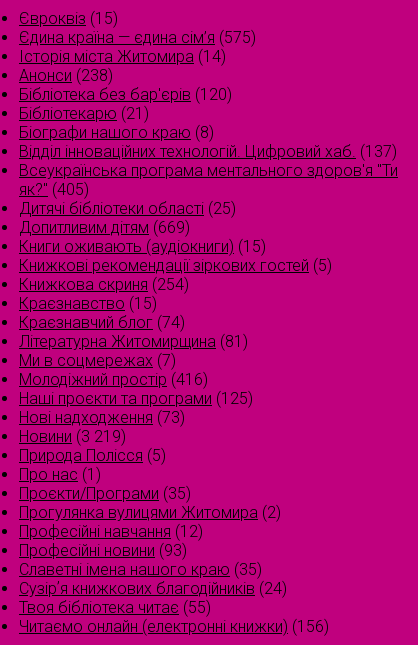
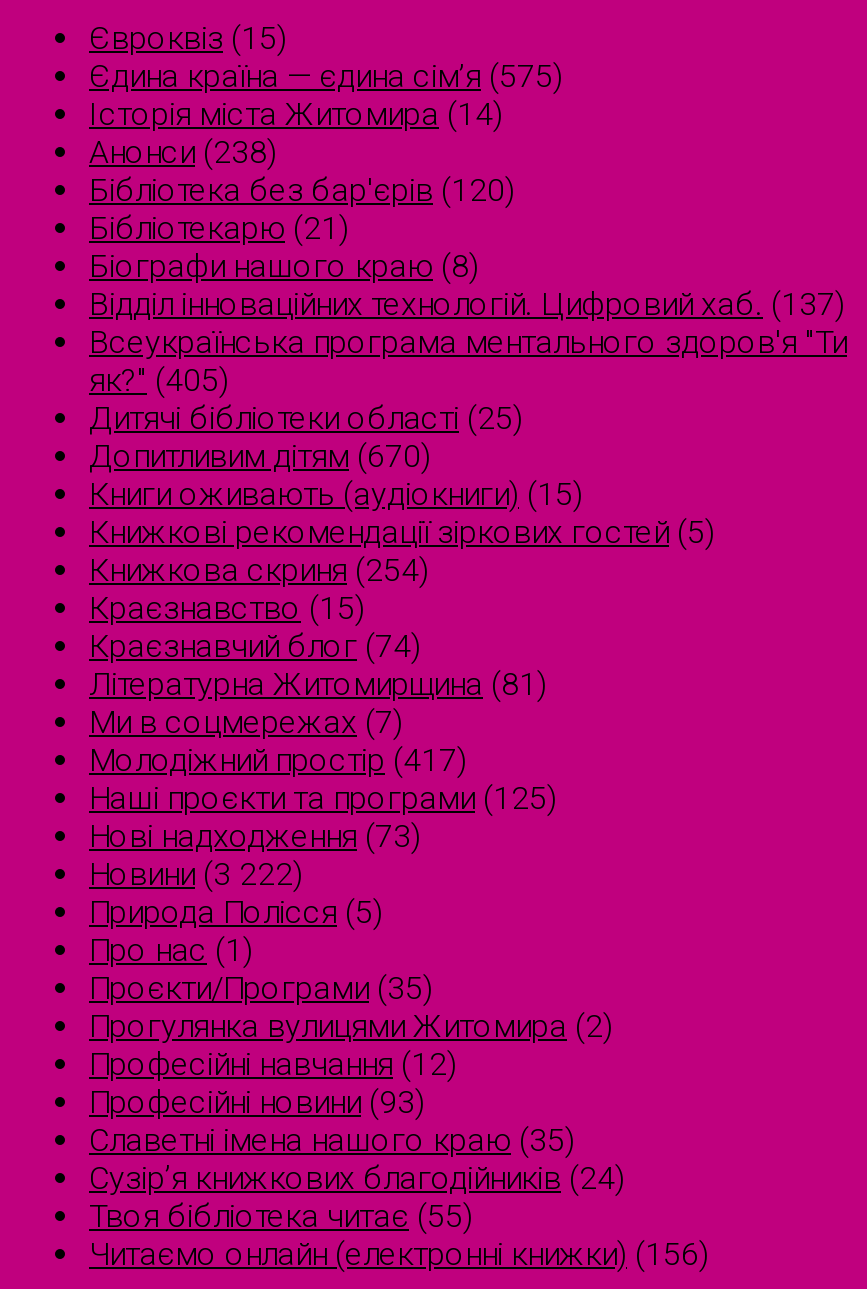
- Допитливим дітям (669)
+ Допитливим дітям (670)

- Молодіжний простір (416)
+ Молодіжний простір (417)

- Новини (3 219)
+ Новини (3 222)
